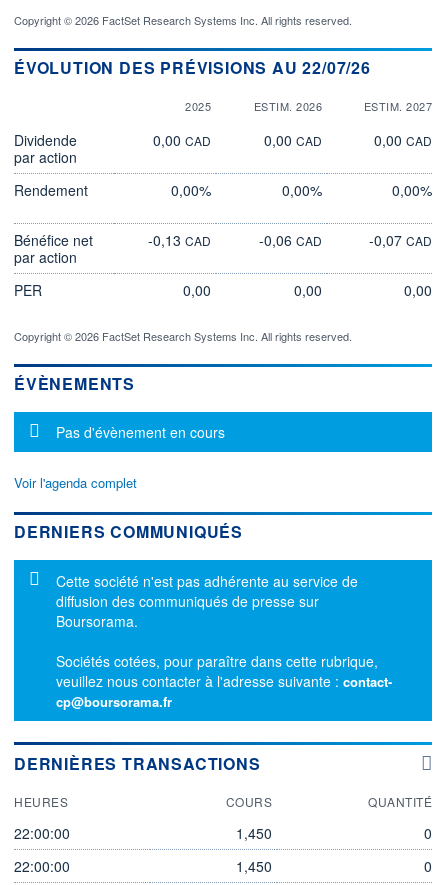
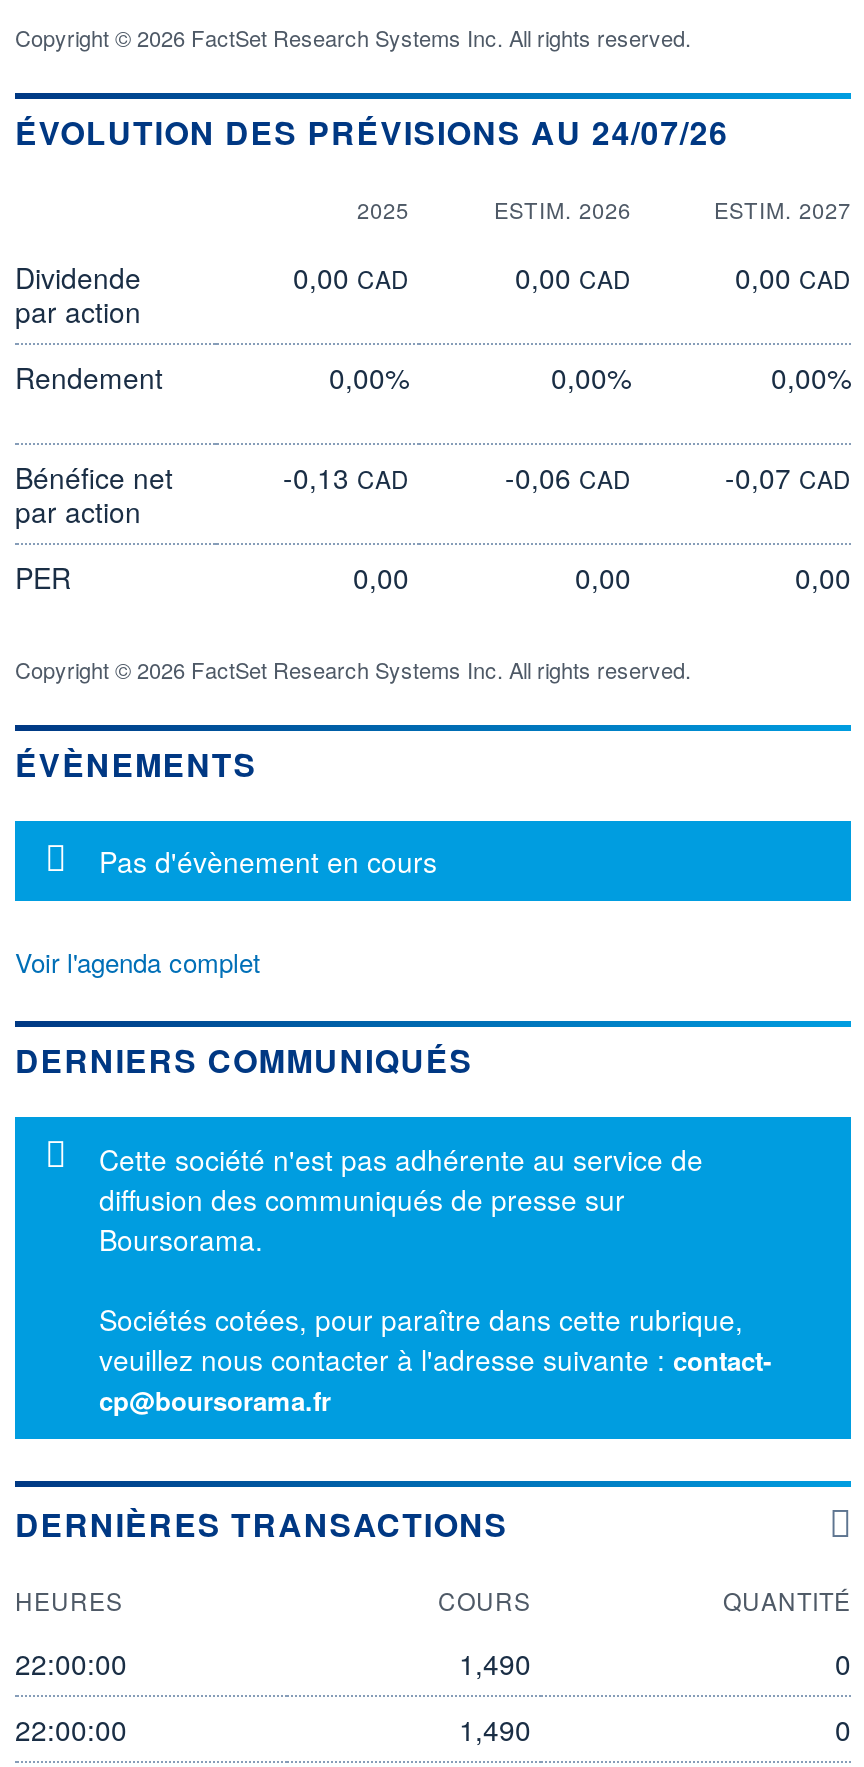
- ÉVOLUTION DES PRÉVISIONS AU 22/07/26
+ ÉVOLUTION DES PRÉVISIONS AU 24/07/26

- 1,450
+ 1,490

- 1,450
+ 1,490
